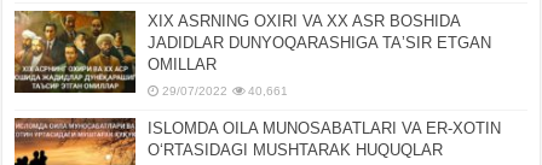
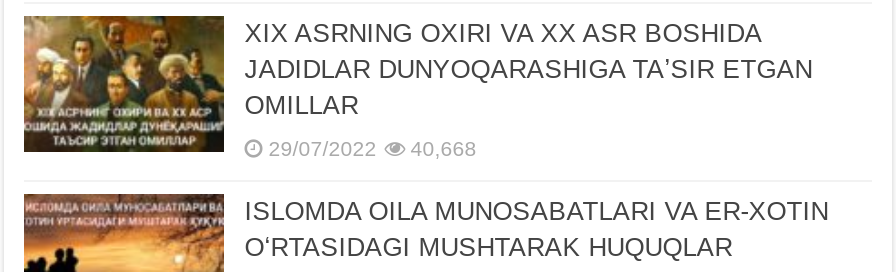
- 29/07/2022 40,661
+ 29/07/2022 40,668
